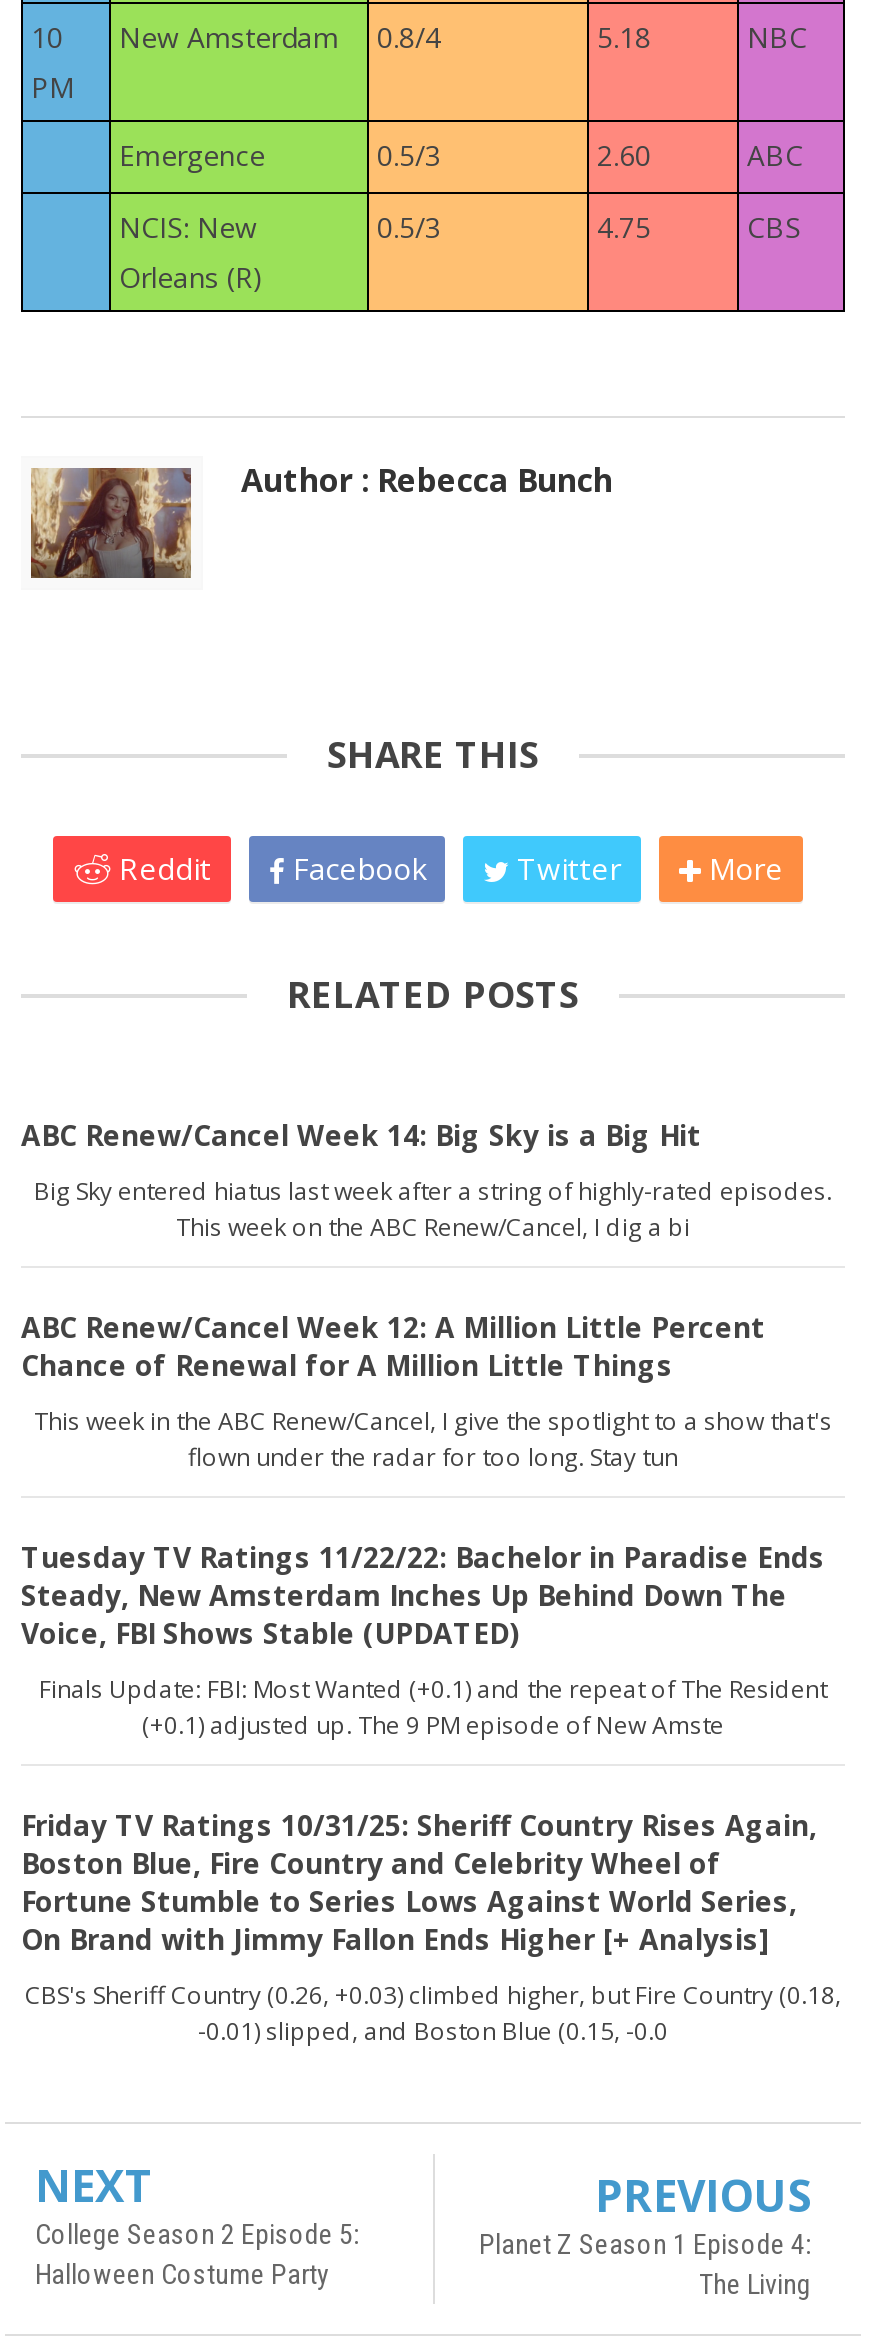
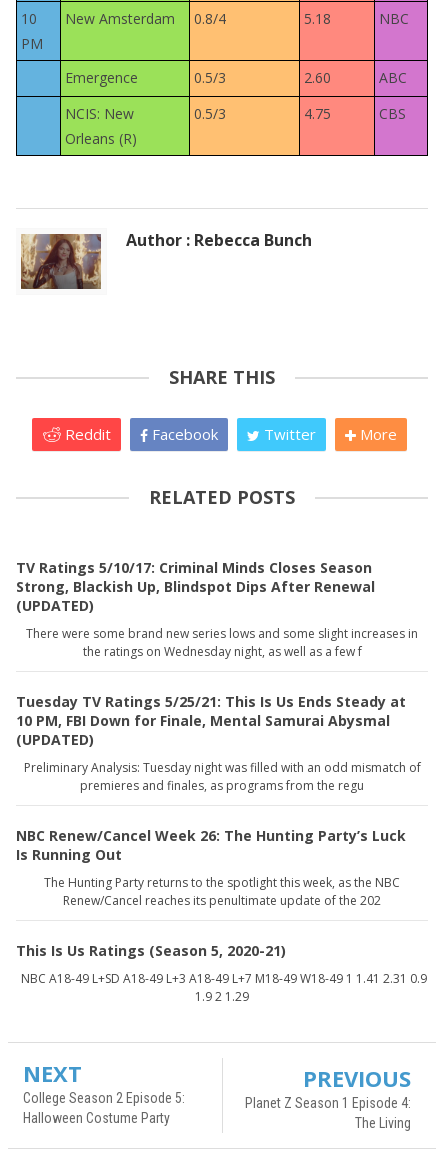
- ABC Renew/Cancel Week 14: Big Sky is a Big Hit
+ TV Ratings 5/10/17: Criminal Minds Closes Season
+ Strong, Blackish Up, Blindspot Dips After Renewal
+ (UPDATED)

- Big Sky entered hiatus last week after a string of highly-rated episodes.
- This week on the ABC Renew/Cancel, I dig a bi
+ There were some brand new series lows and some slight increases in
+ the ratings on Wednesday night, as well as a few f

- ABC Renew/Cancel Week 12: A Million Little Percent
- Chance of Renewal for A Million Little Things
+ Tuesday TV Ratings 5/25/21: This Is Us Ends Steady at
+ 10 PM, FBI Down for Finale, Mental Samurai Abysmal
+ (UPDATED)

- This week in the ABC Renew/Cancel, I give the spotlight to a show that's
- flown under the radar for too long. Stay tun
+ Preliminary Analysis: Tuesday night was filled with an odd mismatch of
+ premieres and finales, as programs from the regu

- Tuesday TV Ratings 11/22/22: Bachelor in Paradise Ends
- Steady, New Amsterdam Inches Up Behind Down The
- Voice, FBI Shows Stable (UPDATED)
+ NBC Renew/Cancel Week 26: The Hunting Party’s Luck
+ Is Running Out

- Finals Update: FBI: Most Wanted (+0.1) and the repeat of The Resident
- (+0.1) adjusted up. The 9 PM episode of New Amste
+ The Hunting Party returns to the spotlight this week, as the NBC
+ Renew/Cancel reaches its penultimate update of the 202

- Friday TV Ratings 10/31/25: Sheriff Country Rises Again,
- Boston Blue, Fire Country and Celebrity Wheel of
- Fortune Stumble to Series Lows Against World Series,
- On Brand with Jimmy Fallon Ends Higher [+ Analysis]
+ This Is Us Ratings (Season 5, 2020-21)

- CBS's Sheriff Country (0.26, +0.03) climbed higher, but Fire Country (0.18,
- -0.01) slipped, and Boston Blue (0.15, -0.0
+ NBC A18-49 L+SD A18-49 L+3 A18-49 L+7 M18-49 W18-49 1 1.41 2.31 0.9
+ 1.9 2 1.29
